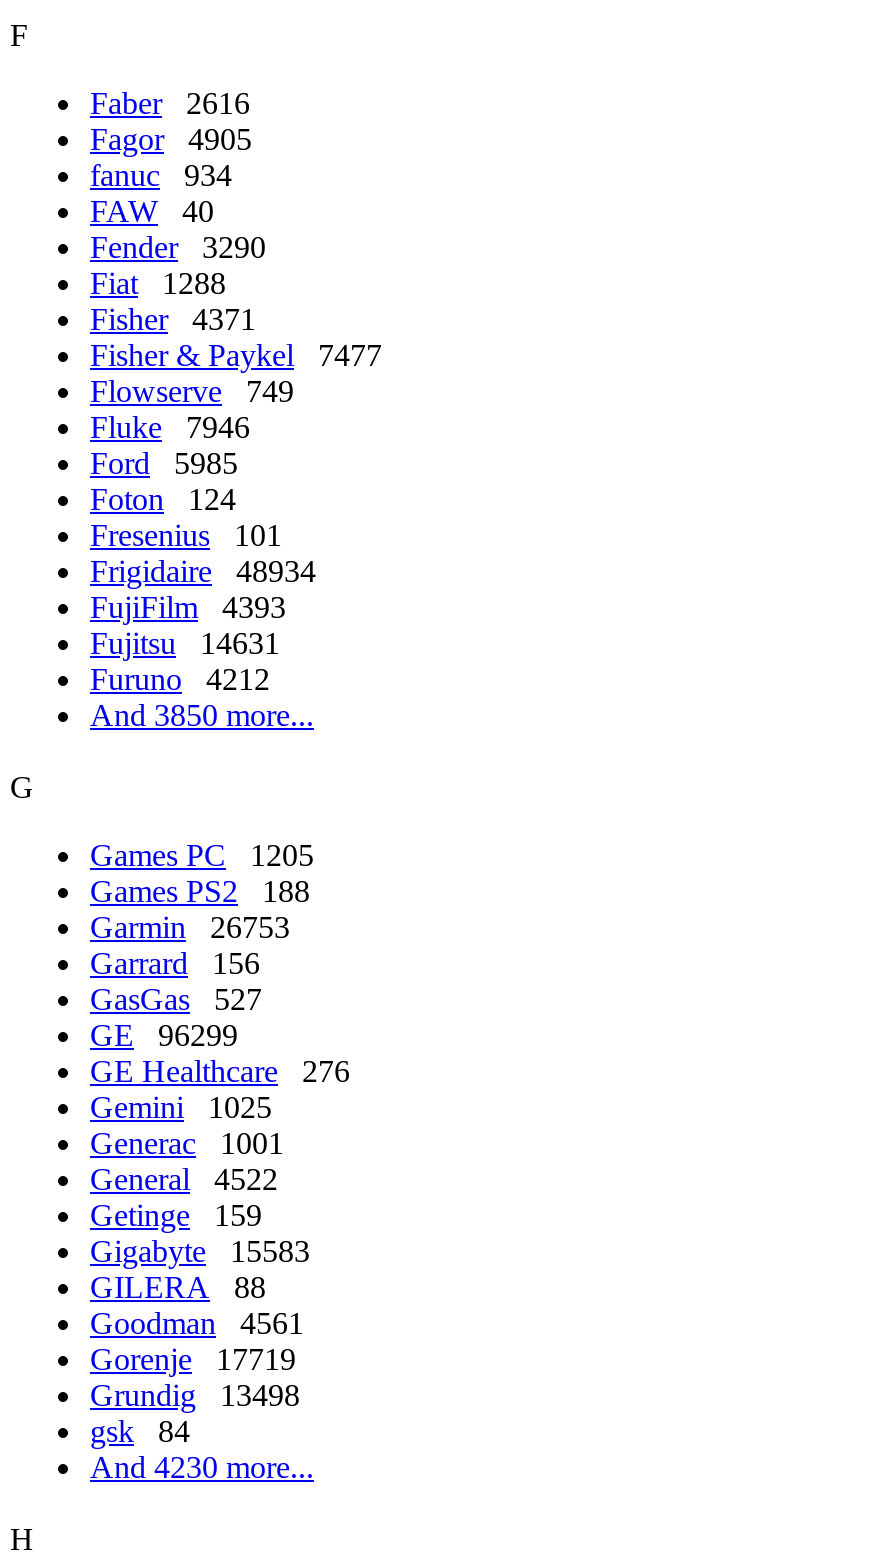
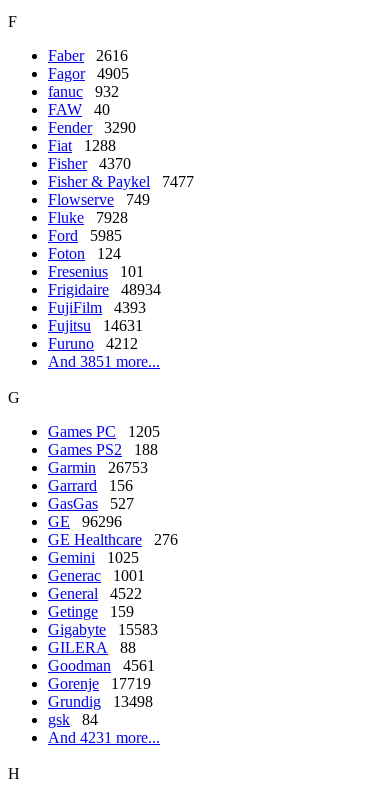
- fanuc 934
+ fanuc 932

- Fisher 4371
+ Fisher 4370

- Fluke 7946
+ Fluke 7928

- And 3850 more...
+ And 3851 more...

- GE 96299
+ GE 96296

- And 4230 more...
+ And 4231 more...
